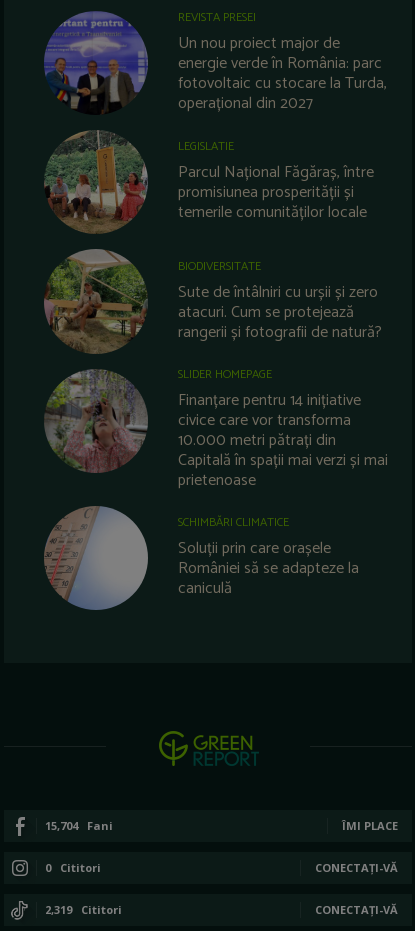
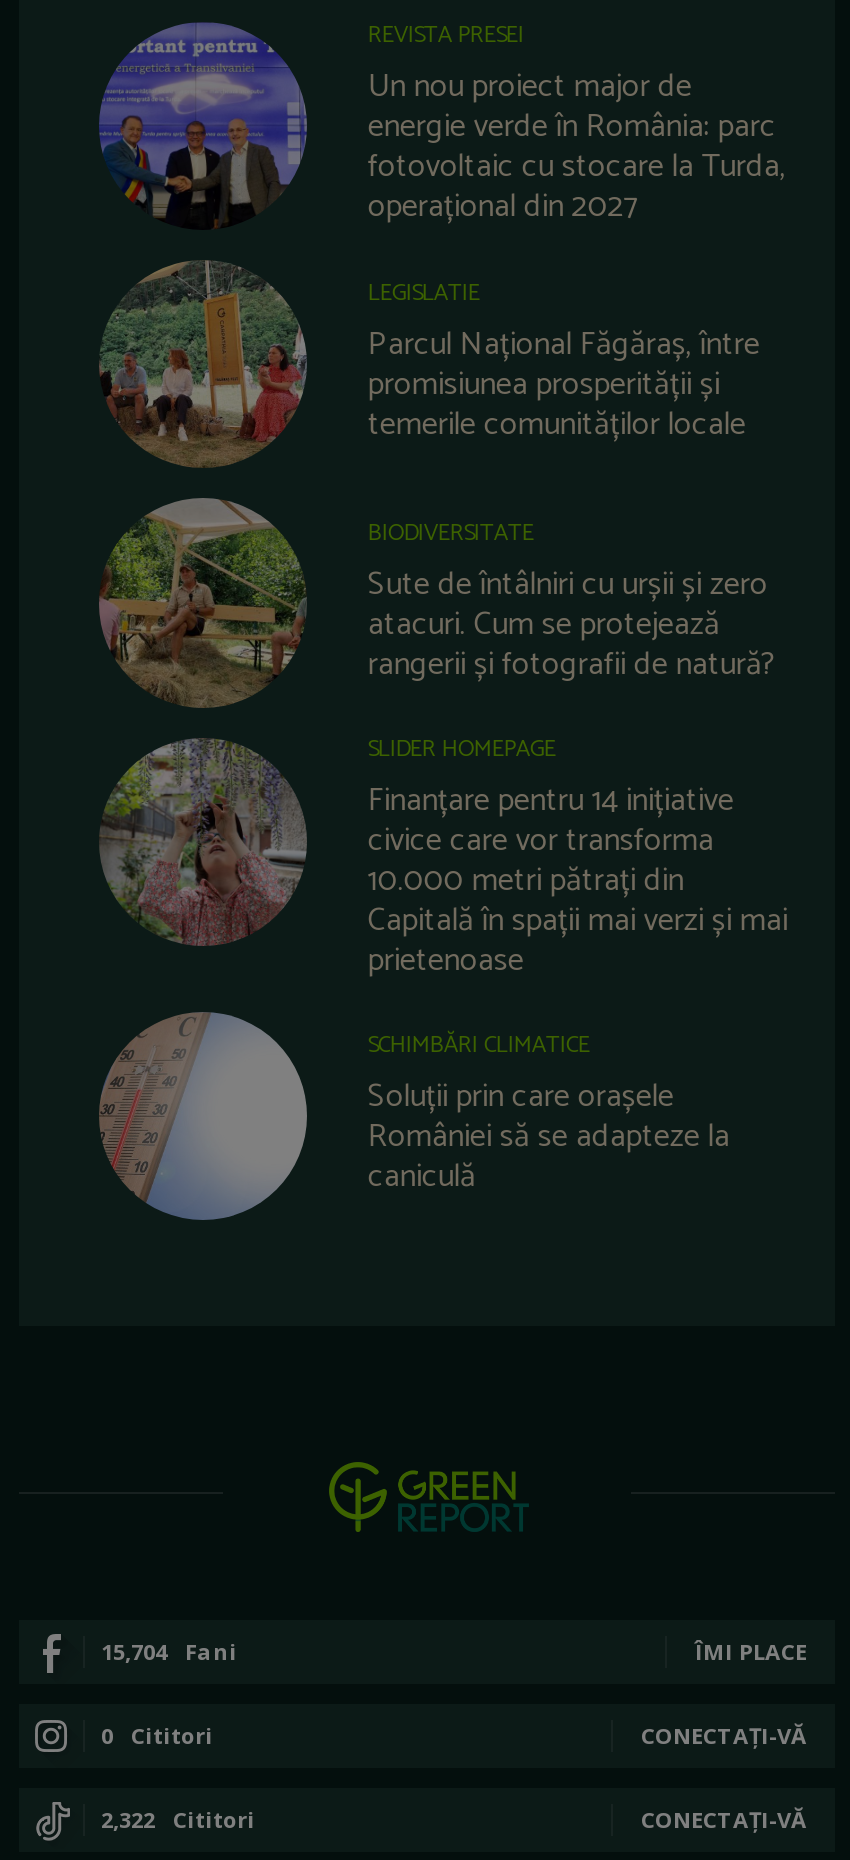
- 2,319 Cititori
+ 2,322 Cititori
